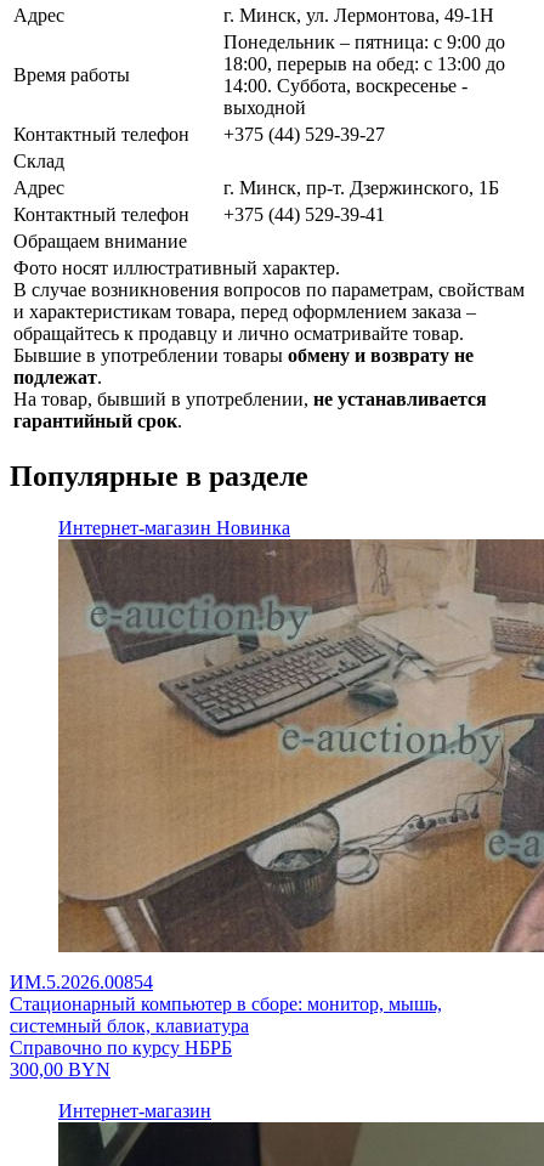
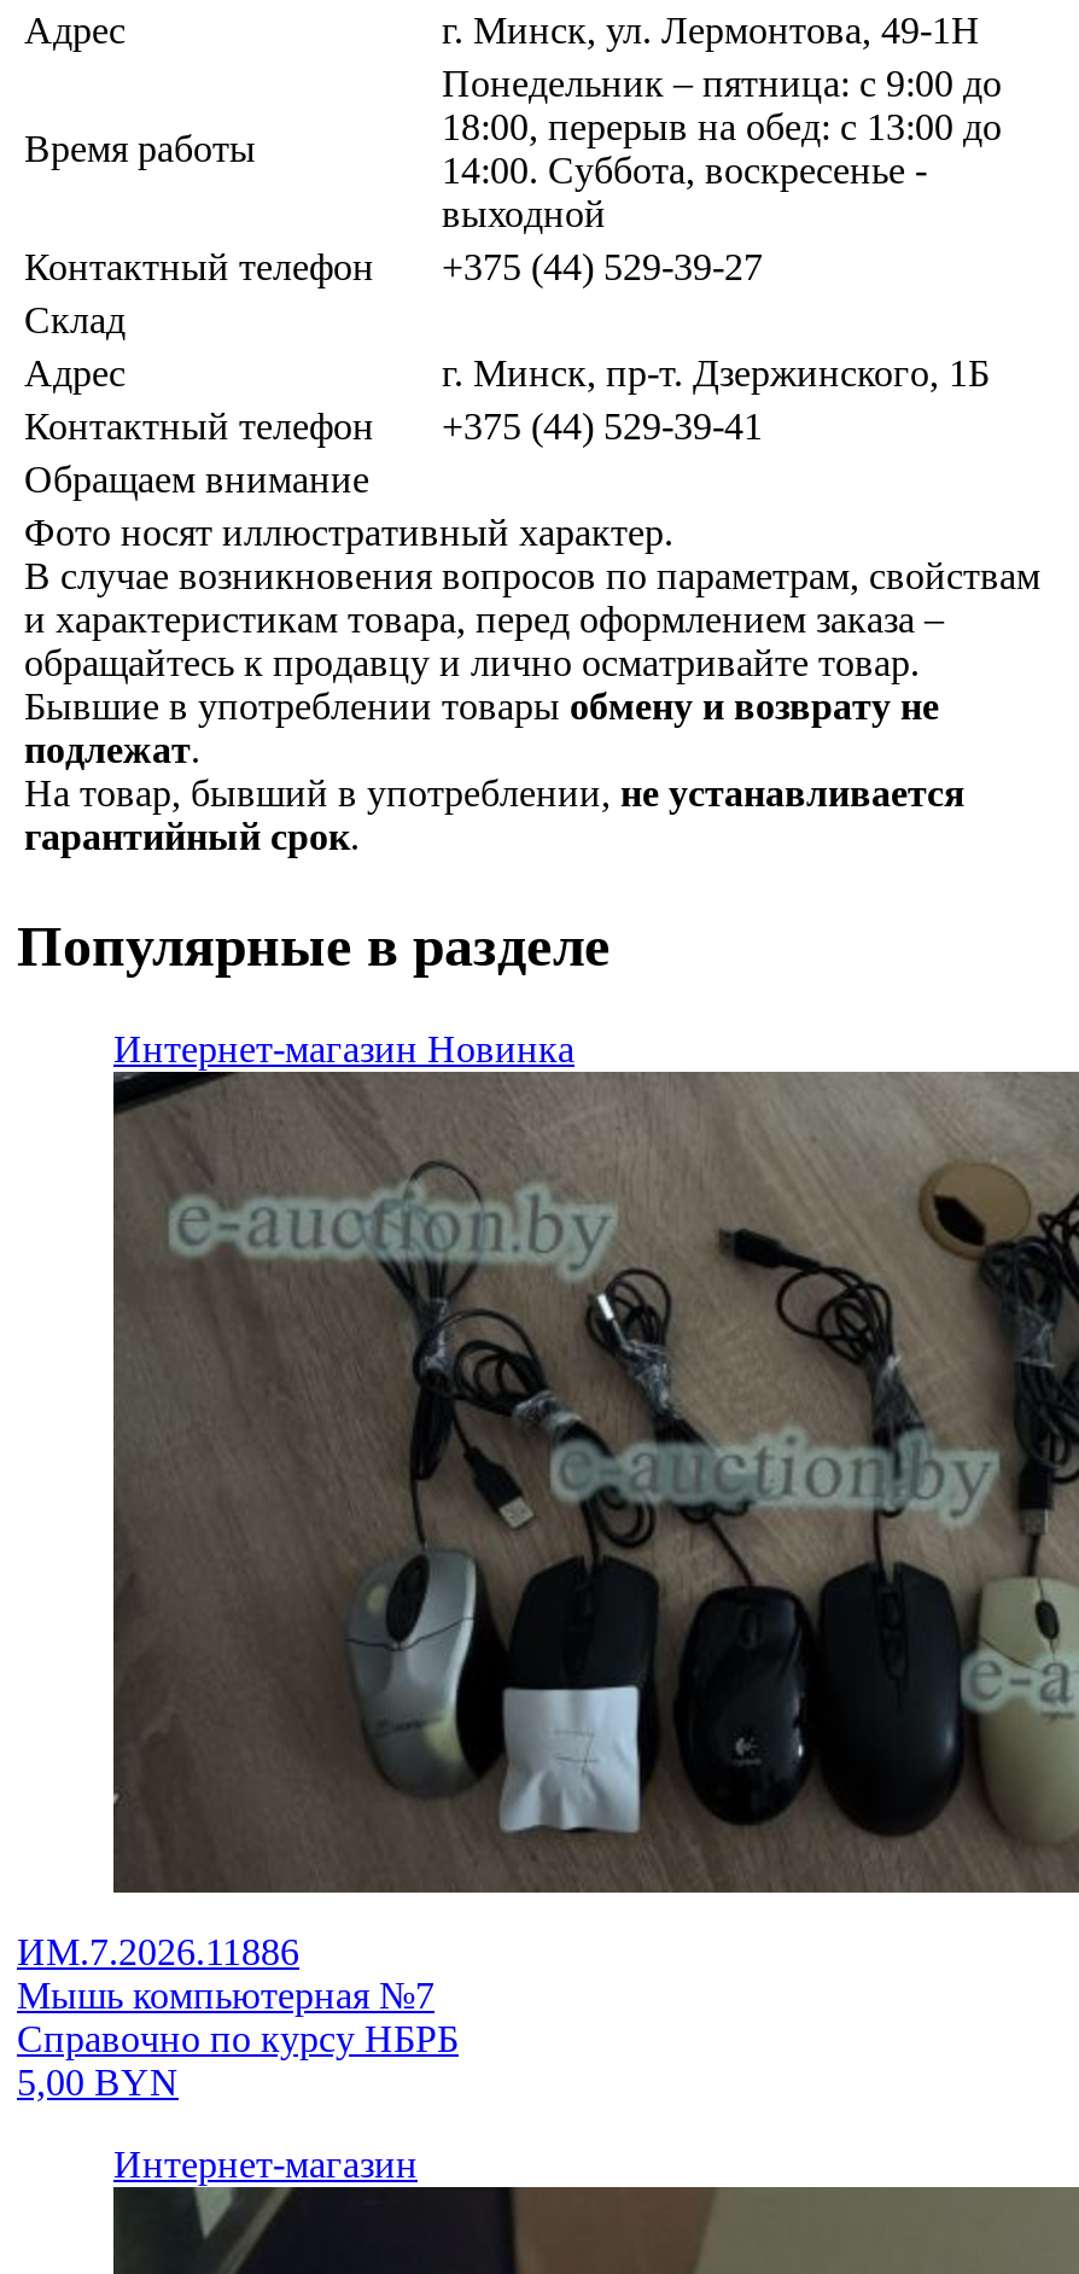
- [image]
- ИМ.5.2026.00854
- Стационарный компьютер в сборе: монитор, мышь,
- системный блок, клавиатура
+ [image]
+ ИМ.7.2026.11886
+ Мышь компьютерная №7

- 300,00 BYN
+ 5,00 BYN
